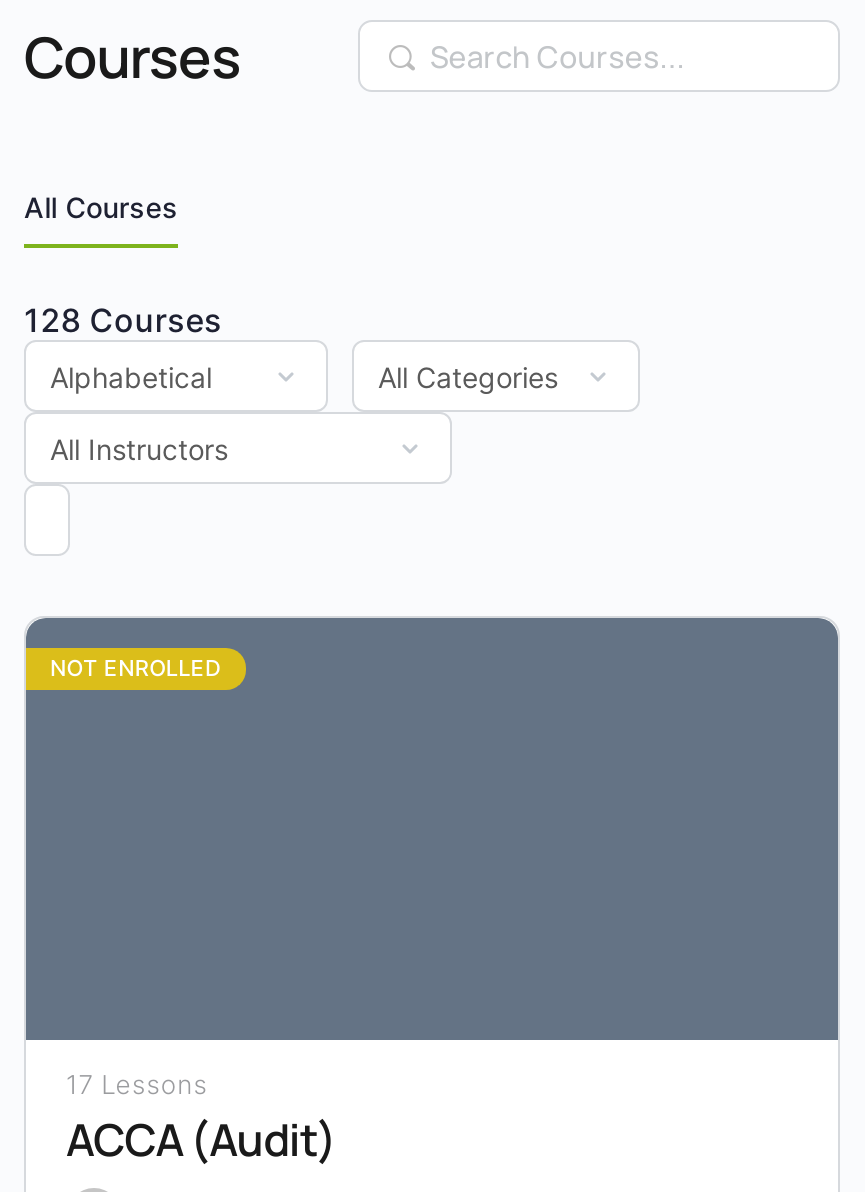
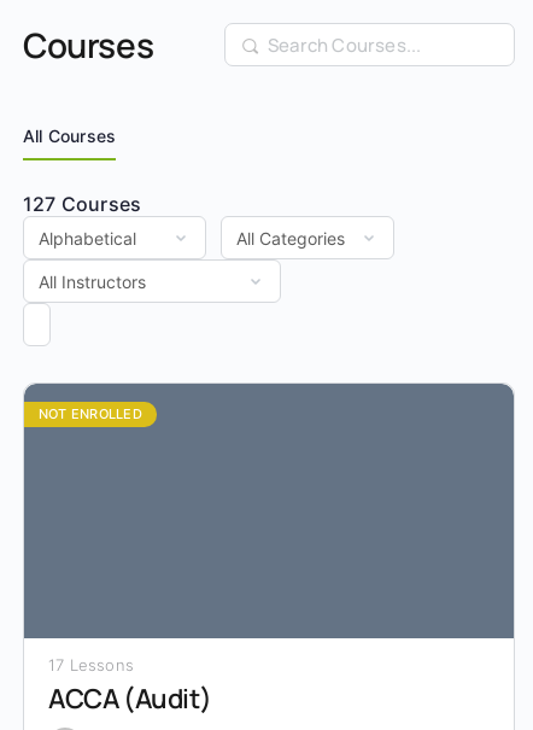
- 128 Courses
+ 127 Courses
